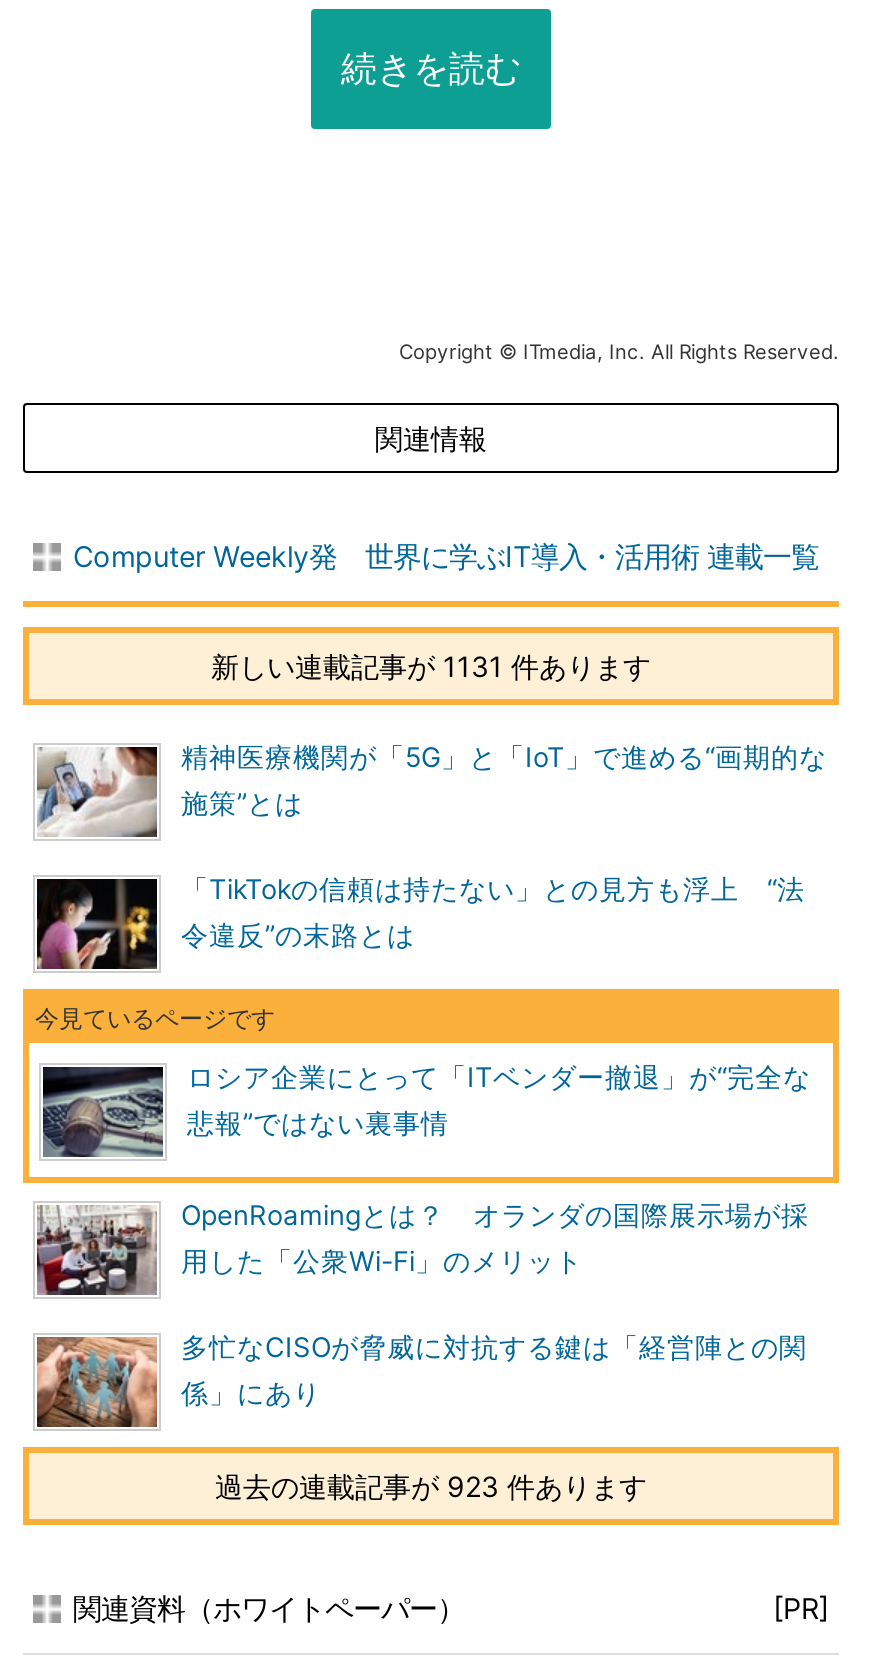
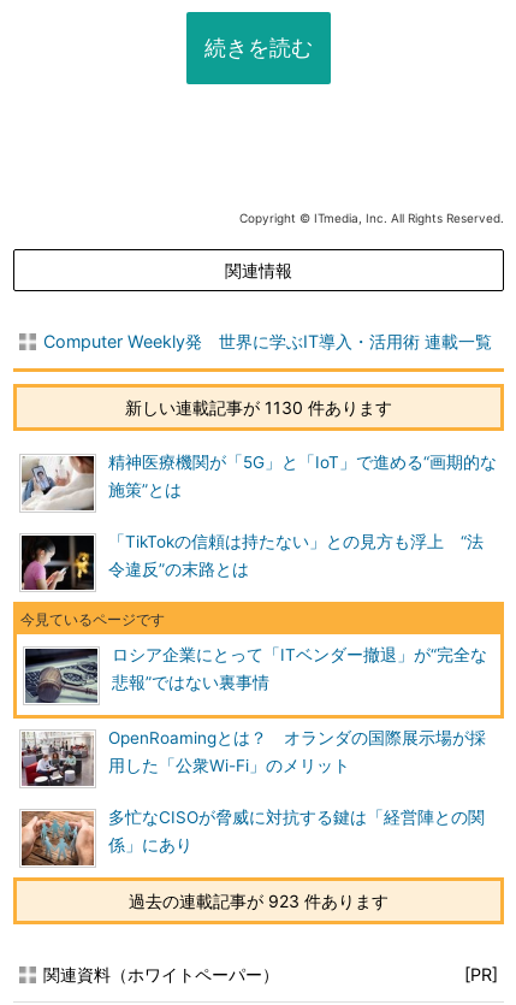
- 新しい連載記事が 1131 件あります
+ 新しい連載記事が 1130 件あります
